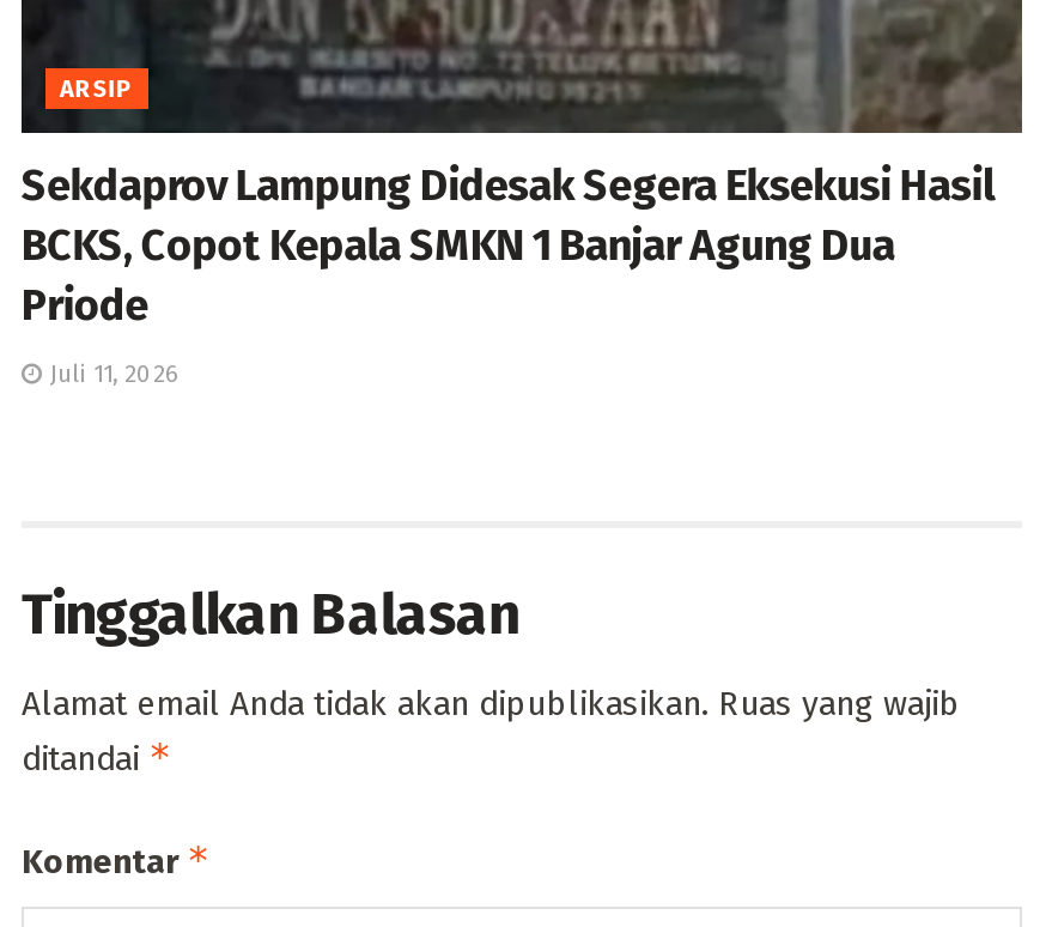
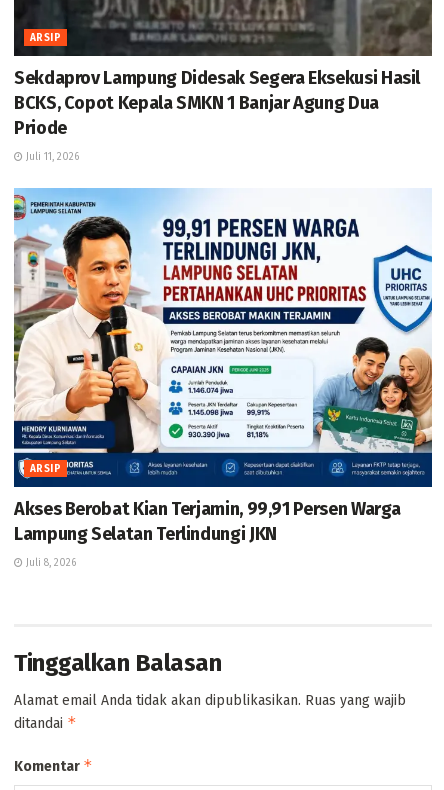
+ [image]
+ ARSIP
+ Akses Berobat Kian Terjamin, 99,91 Persen Warga
+ Lampung Selatan Terlindungi JKN
+ Juli 8, 2026
